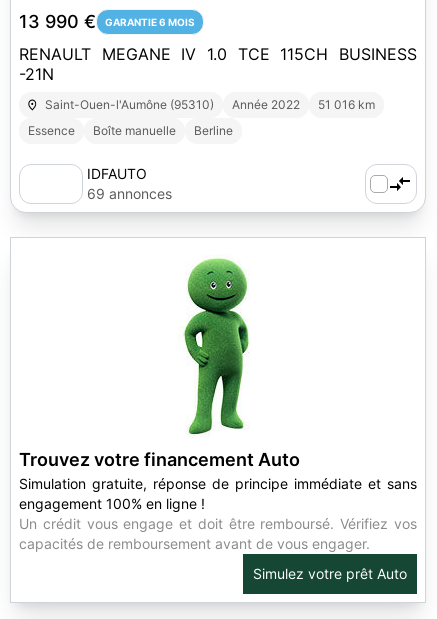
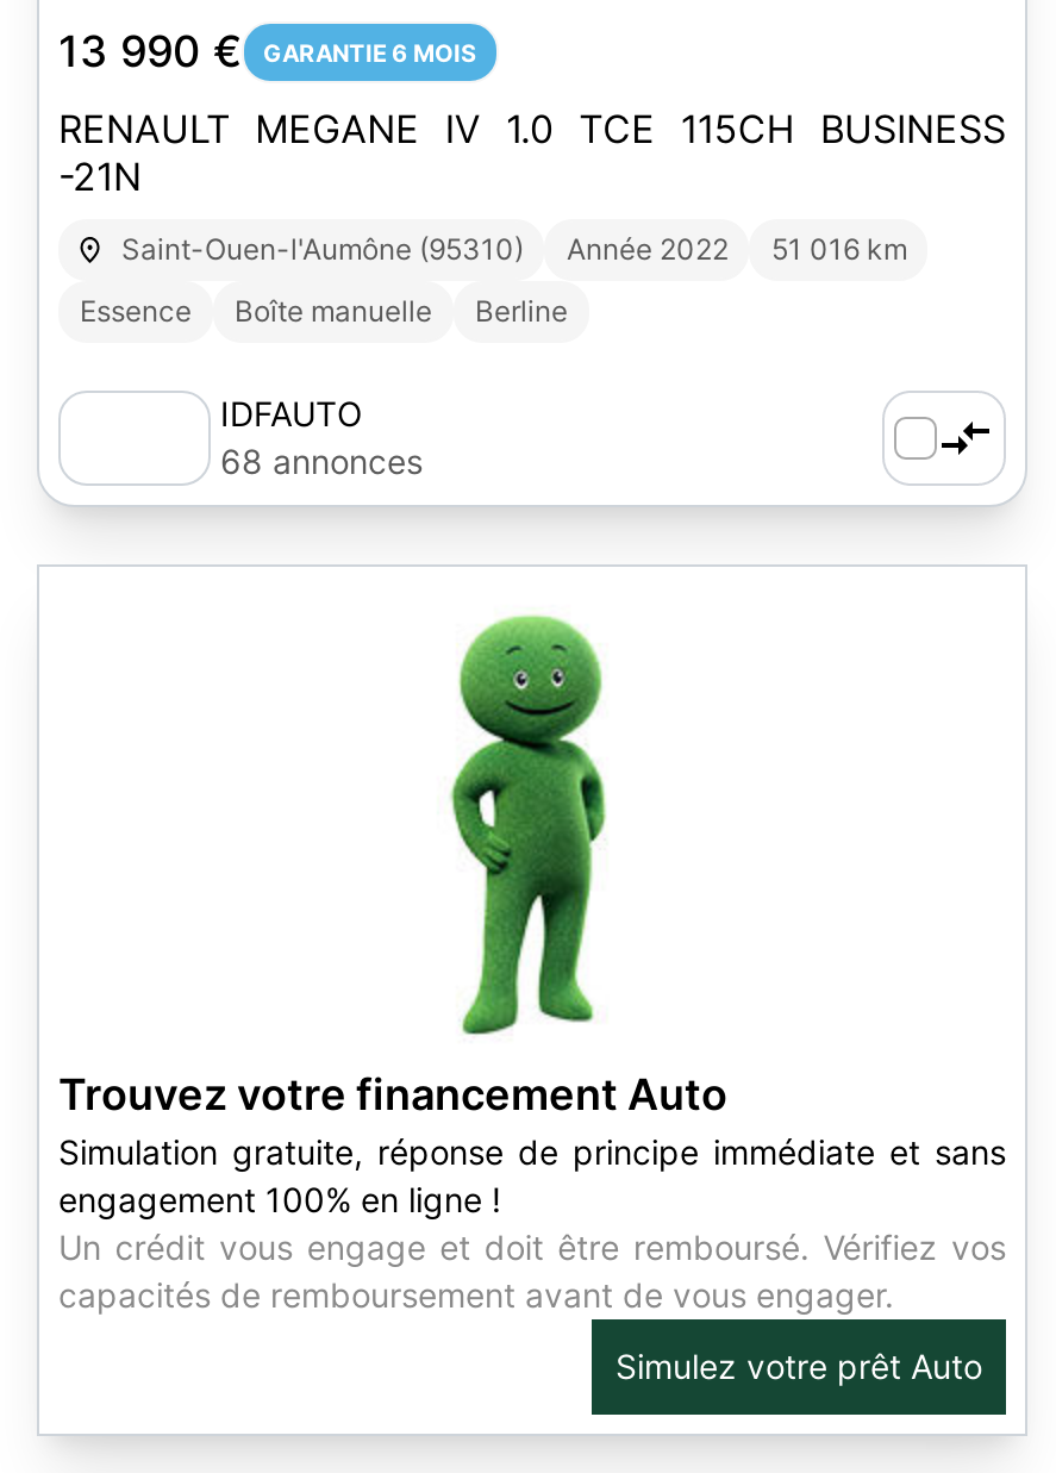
- 69 annonces
+ 68 annonces
